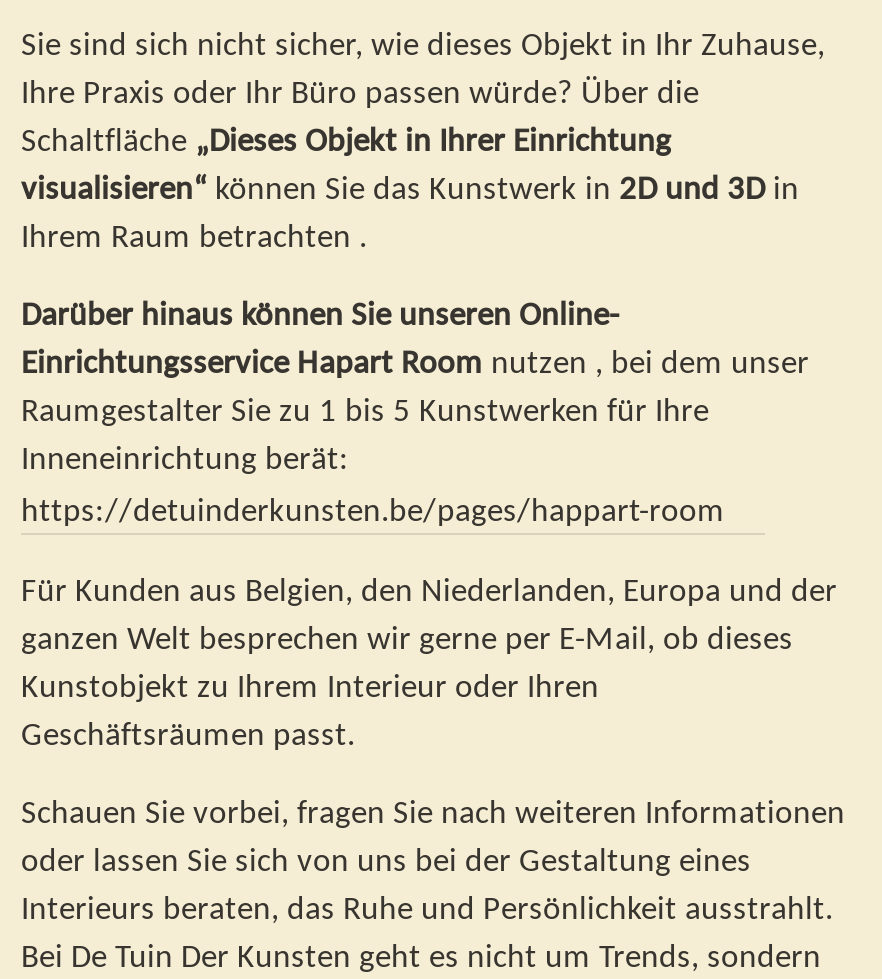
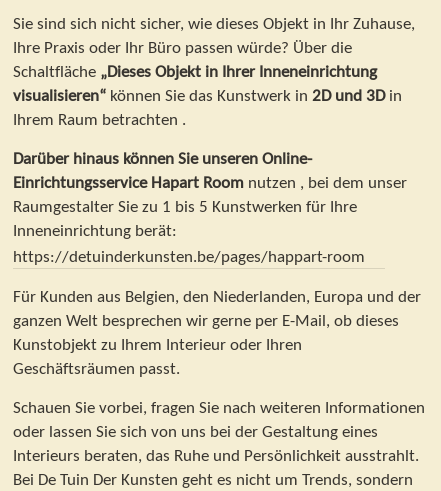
- Schaltfläche „Dieses Objekt in Ihrer Einrichtung
+ Schaltfläche „Dieses Objekt in Ihrer Inneneinrichtung
